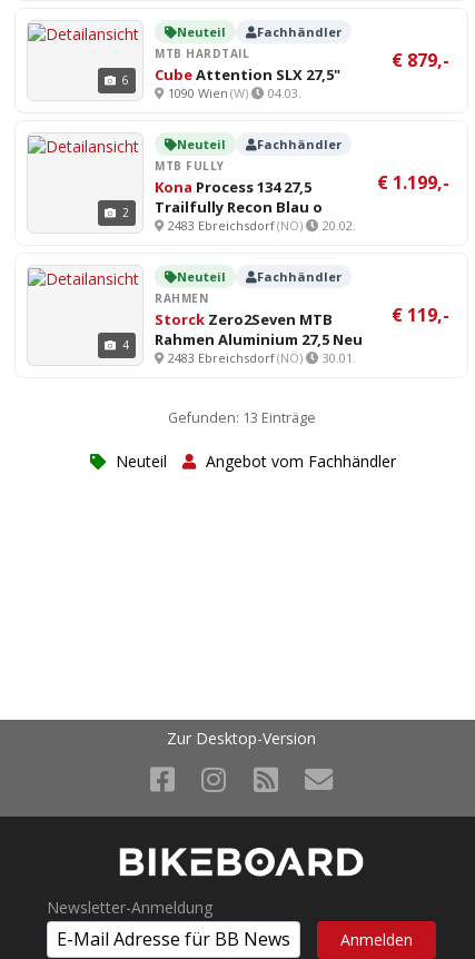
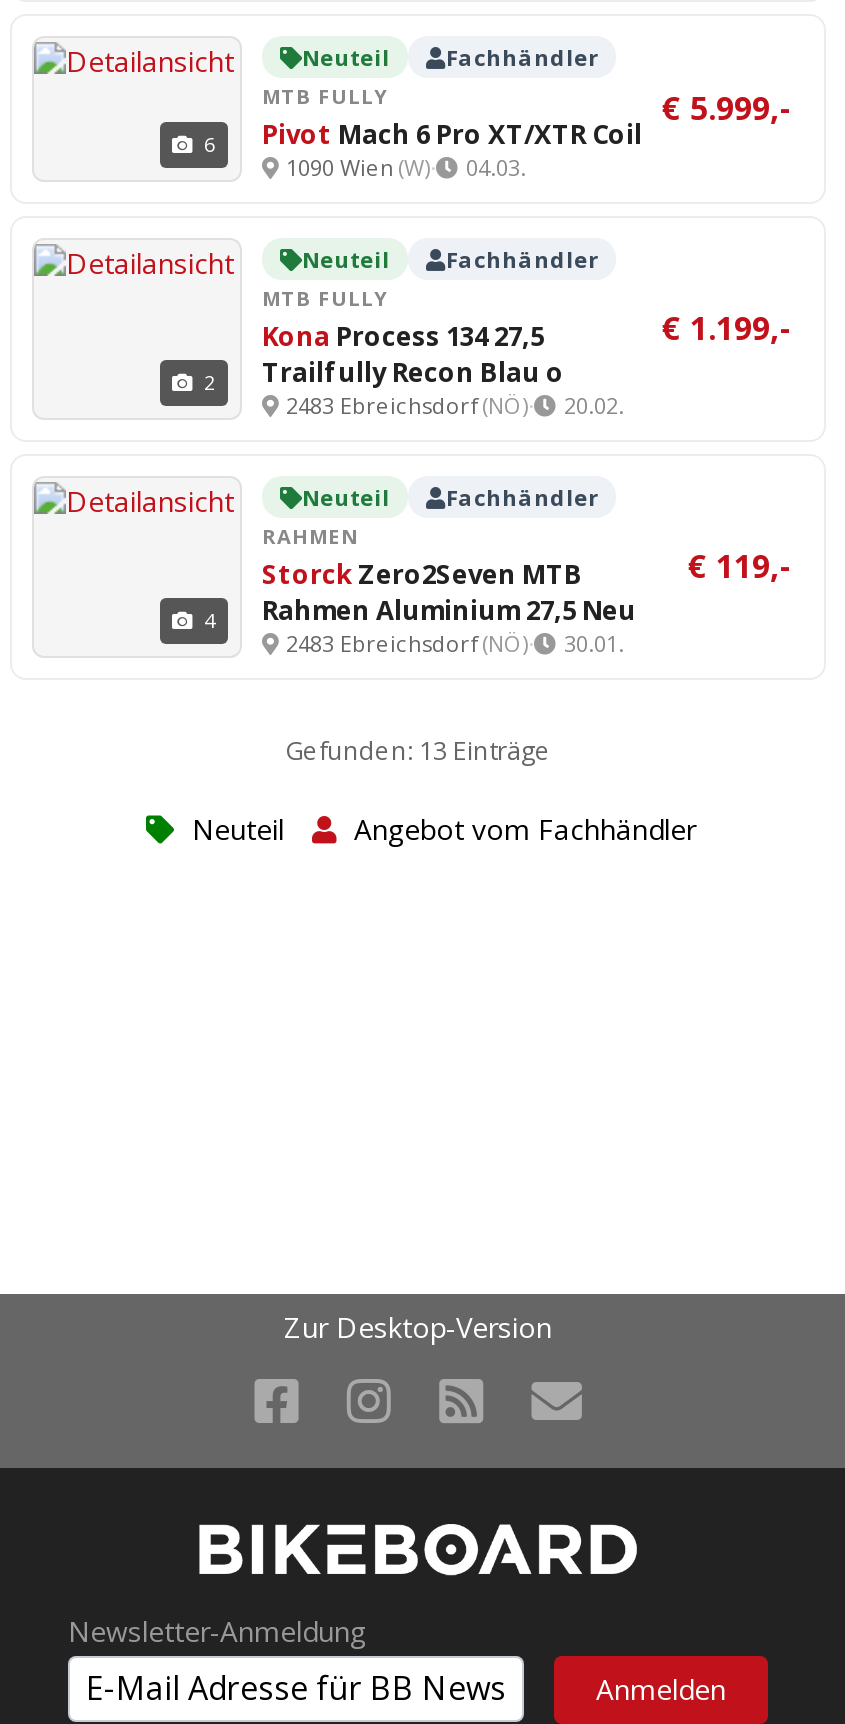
- MTB HARDTAIL
- Cube Attention SLX 27,5"
+ MTB FULLY
+ Pivot Mach 6 Pro XT/XTR Coil

- € 879,-
+ € 5.999,-
